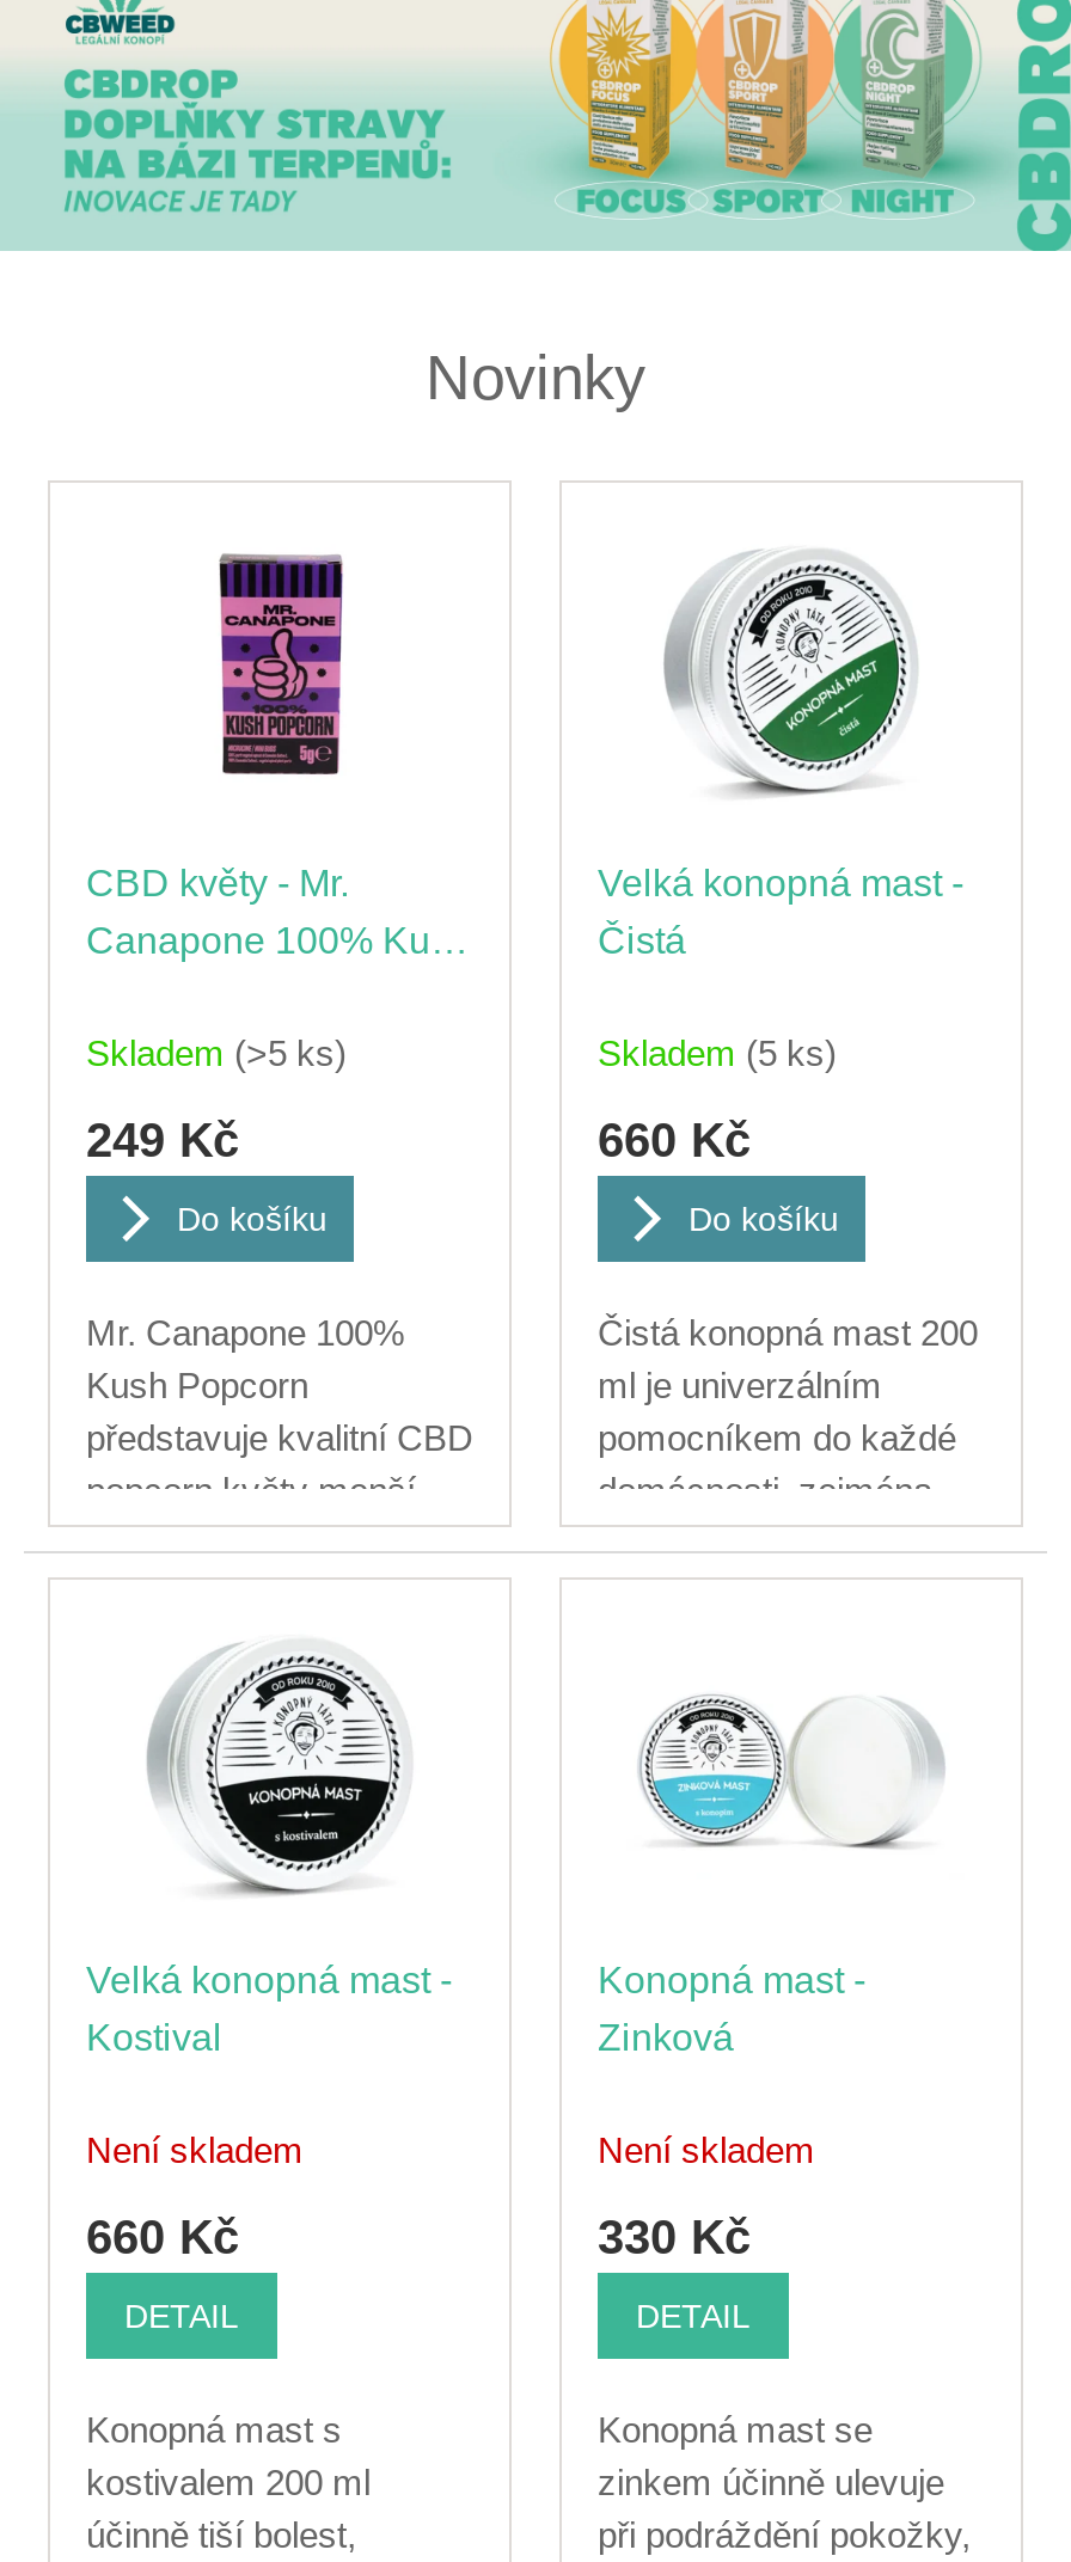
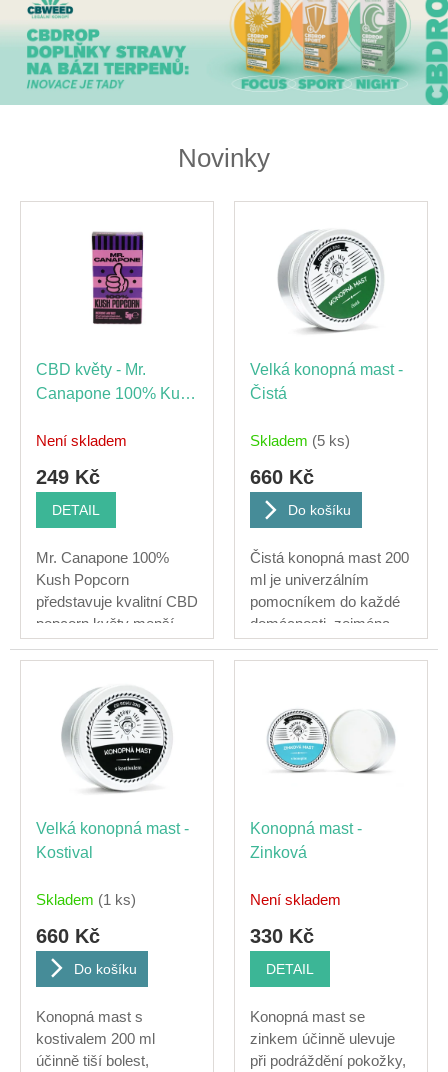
- Skladem (>5 ks)
+ Není skladem

- Do košíku
+ DETAIL

- Není skladem
+ Skladem (1 ks)

- DETAIL
+ Do košíku
